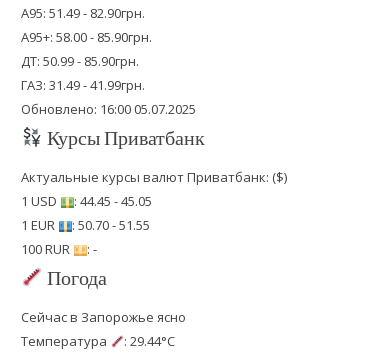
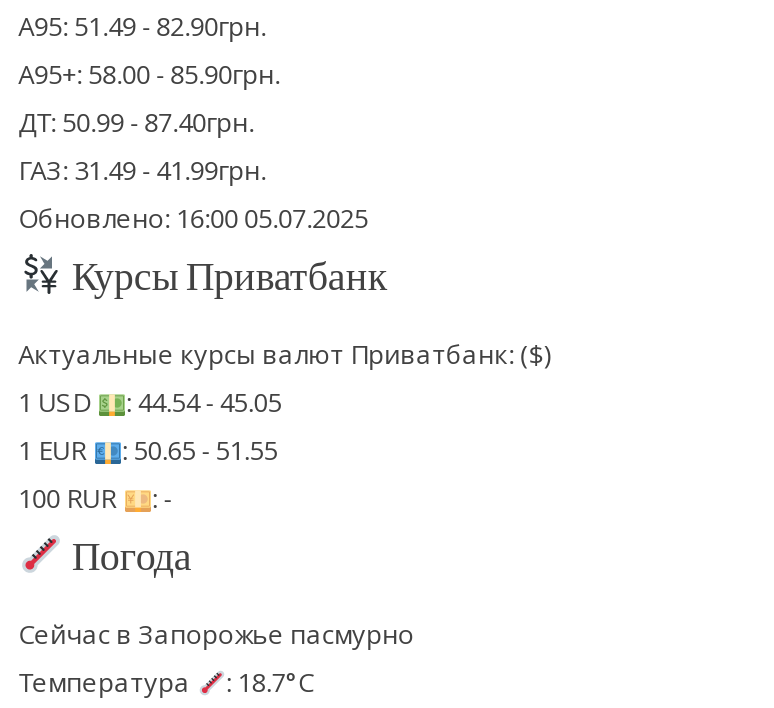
- ДТ: 50.99 - 85.90грн.
+ ДТ: 50.99 - 87.40грн.

- 1 USD : 44.45 - 45.05
+ 1 USD : 44.54 - 45.05

- 1 EUR : 50.70 - 51.55
+ 1 EUR : 50.65 - 51.55

- Сейчас в Запорожье ясно
+ Сейчас в Запорожье пасмурно

- Температура : 29.44°C
+ Температура : 18.7°C
